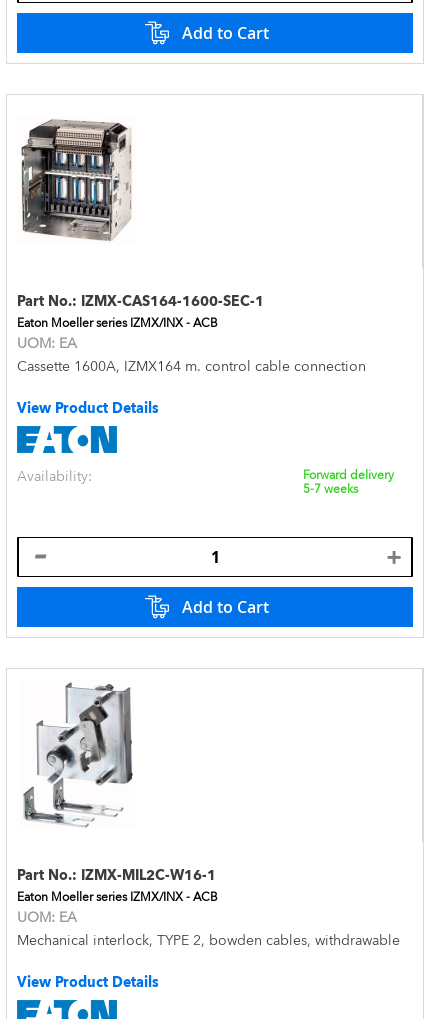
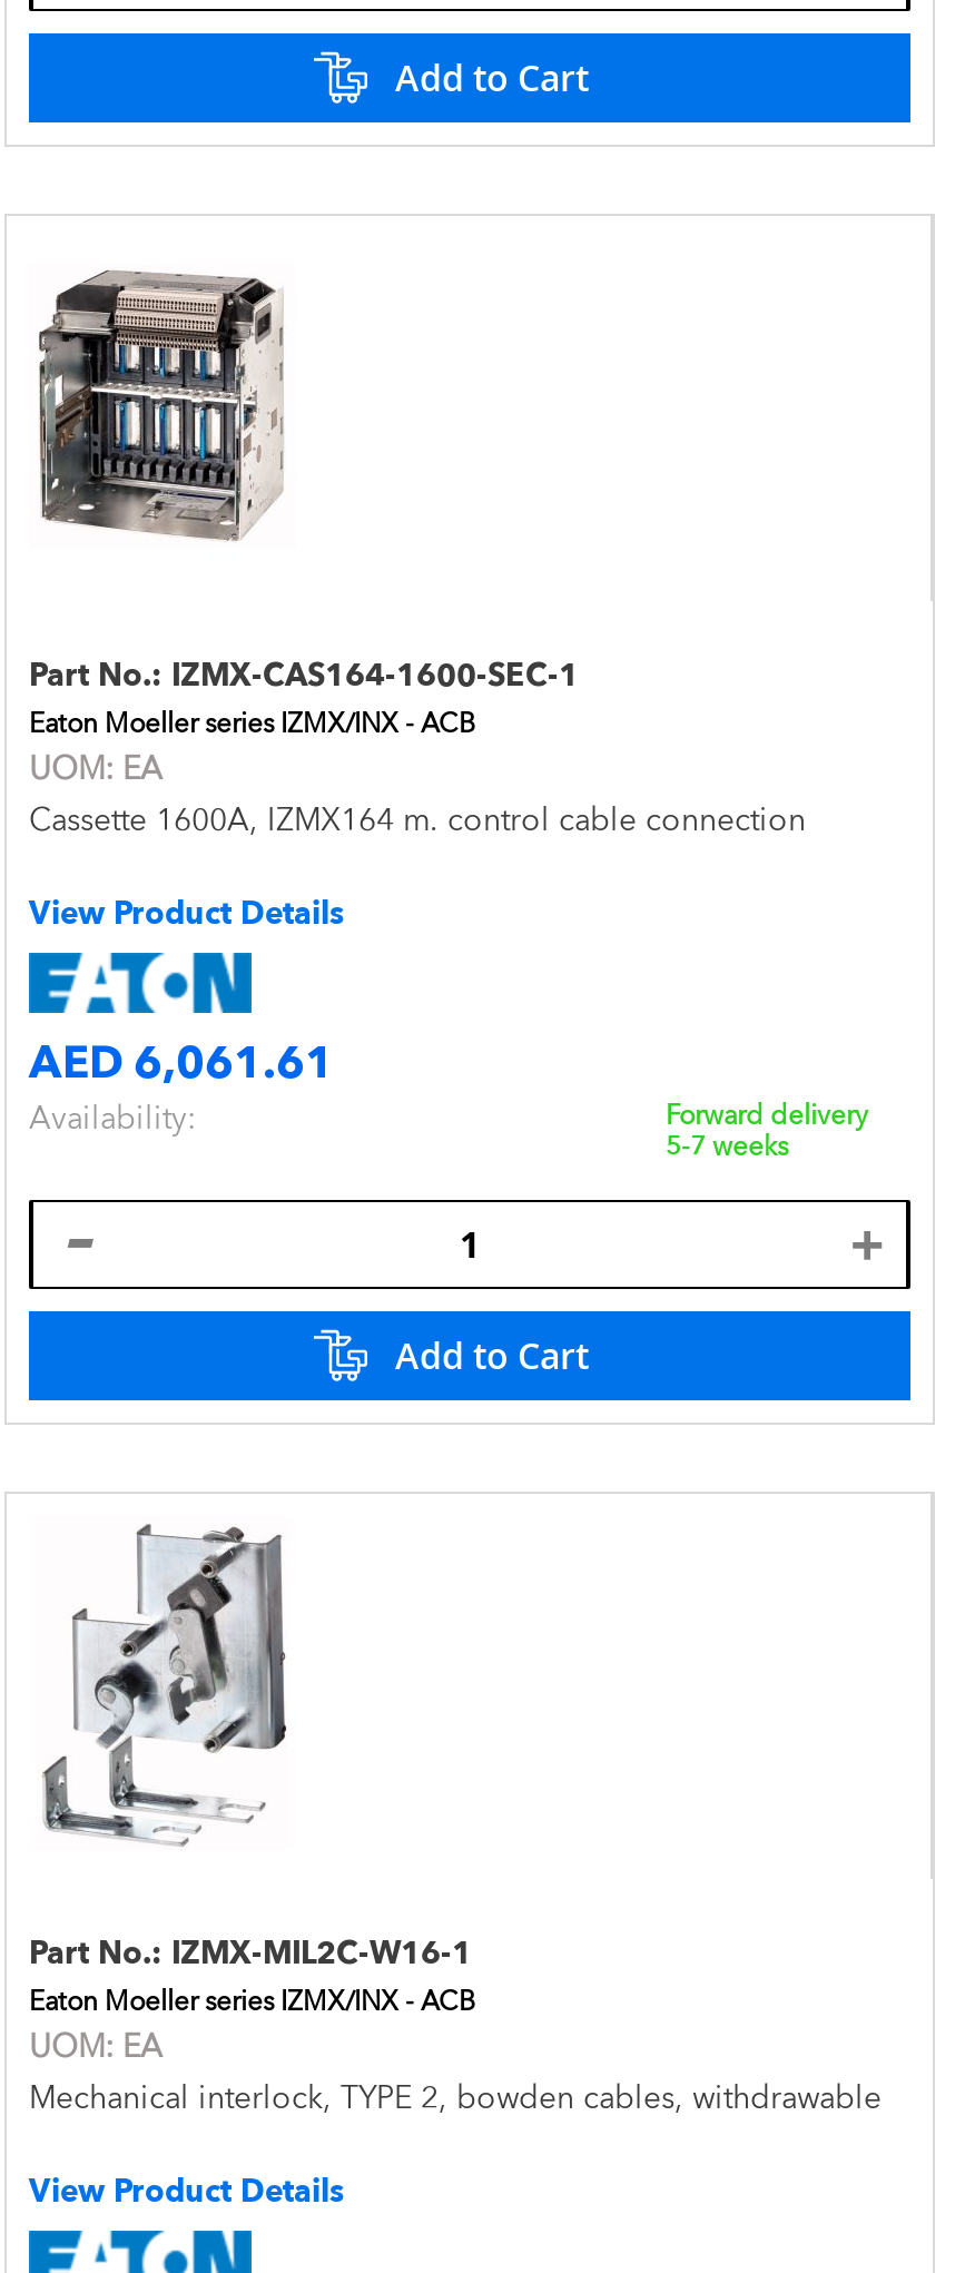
+ AED 6,061.61

moved down: Availability: | Forward delivery | 5-7 weeks
